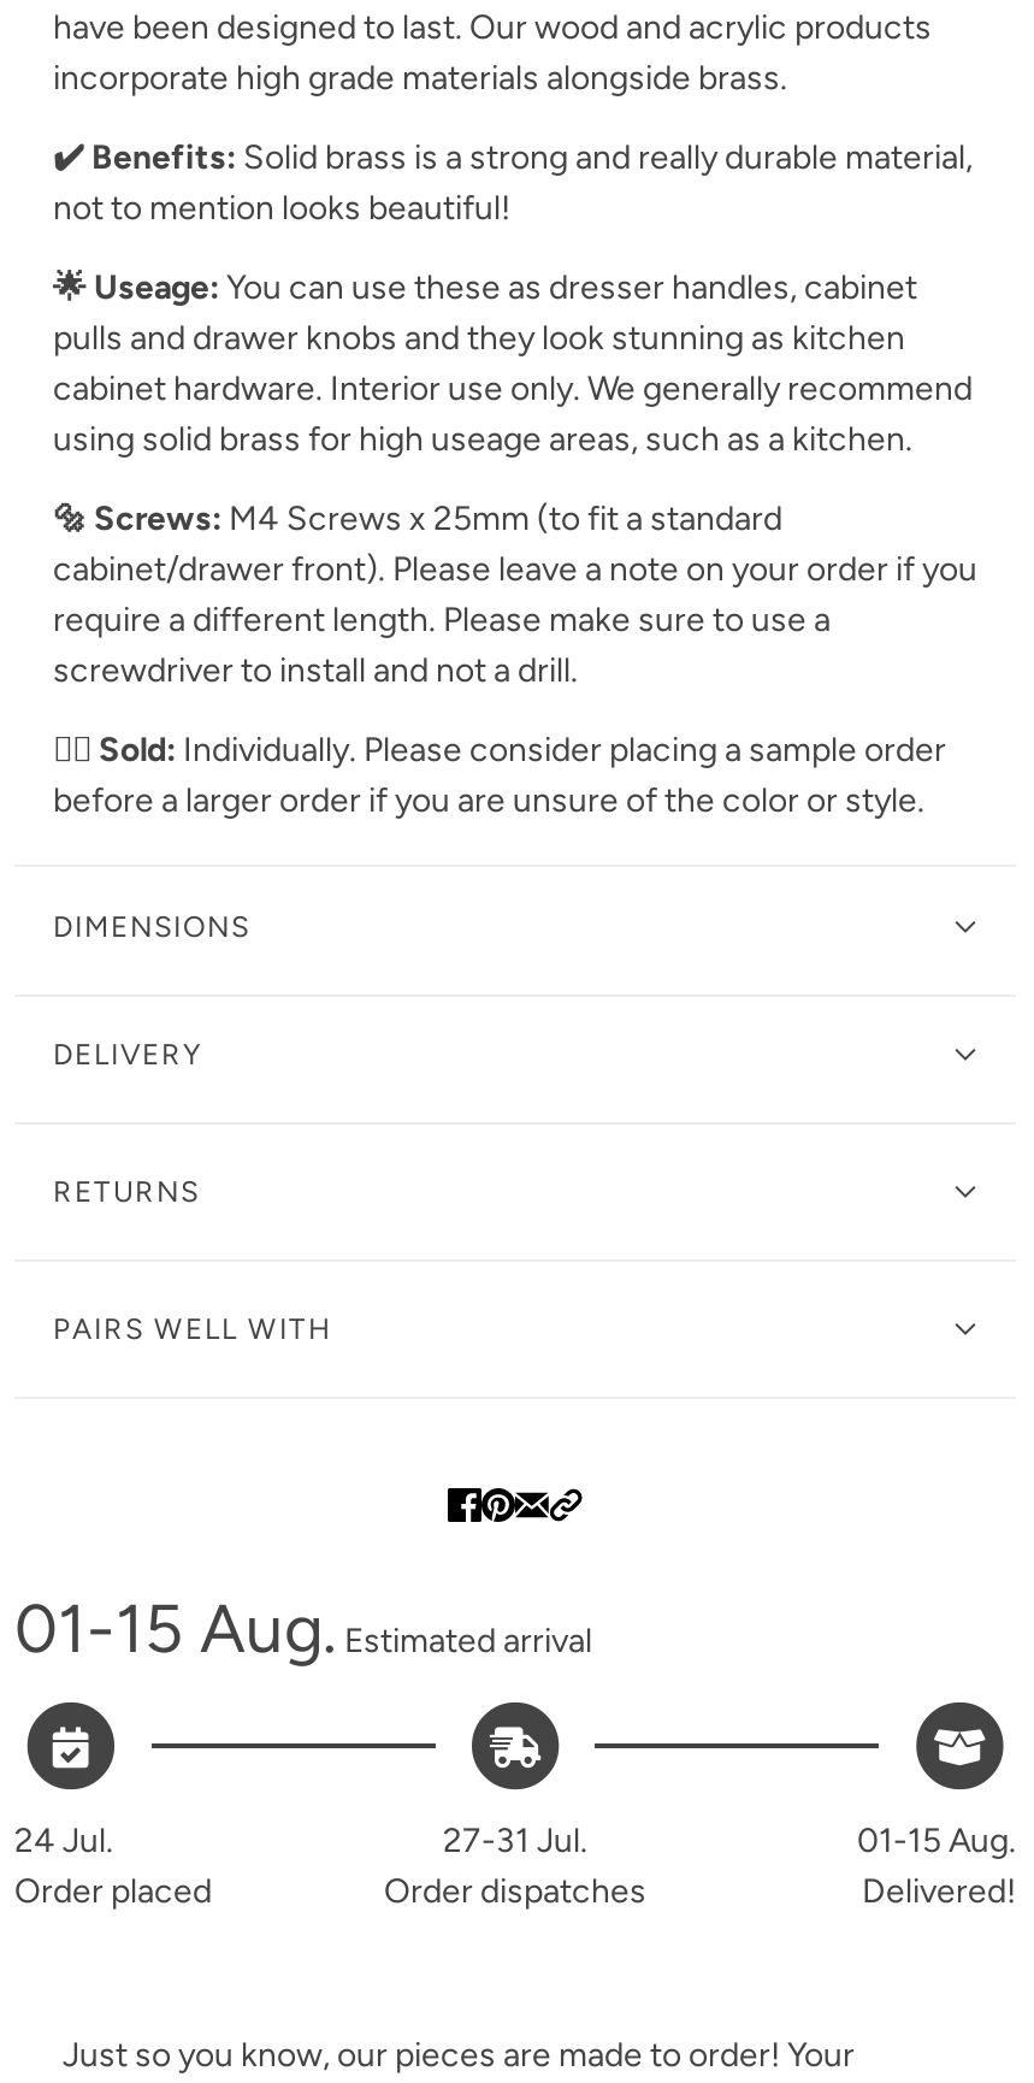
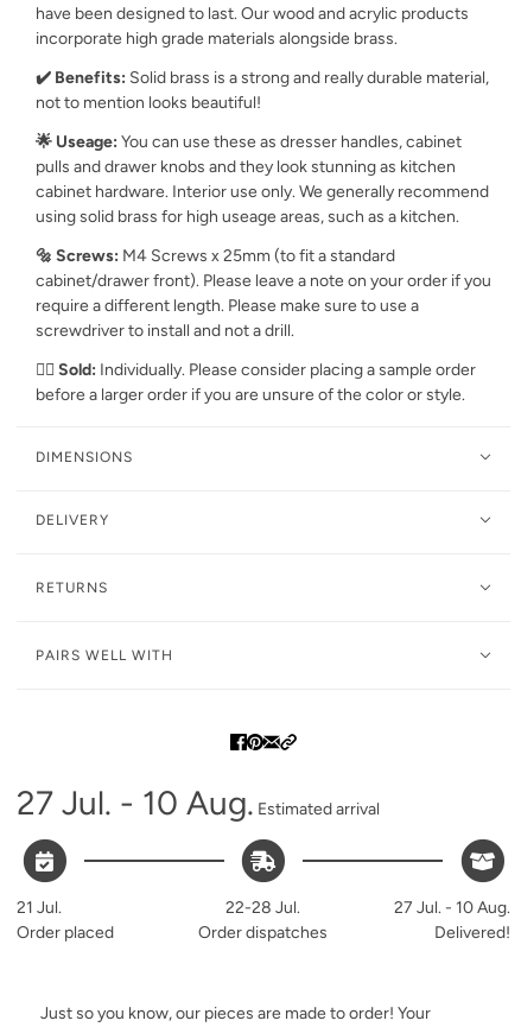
- 01-15 Aug.Estimated arrival
+ 27 Jul. - 10 Aug.Estimated arrival

- 24 Jul.
+ 21 Jul.

- 27-31 Jul.
+ 22-28 Jul.

- 01-15 Aug.
+ 27 Jul. - 10 Aug.
